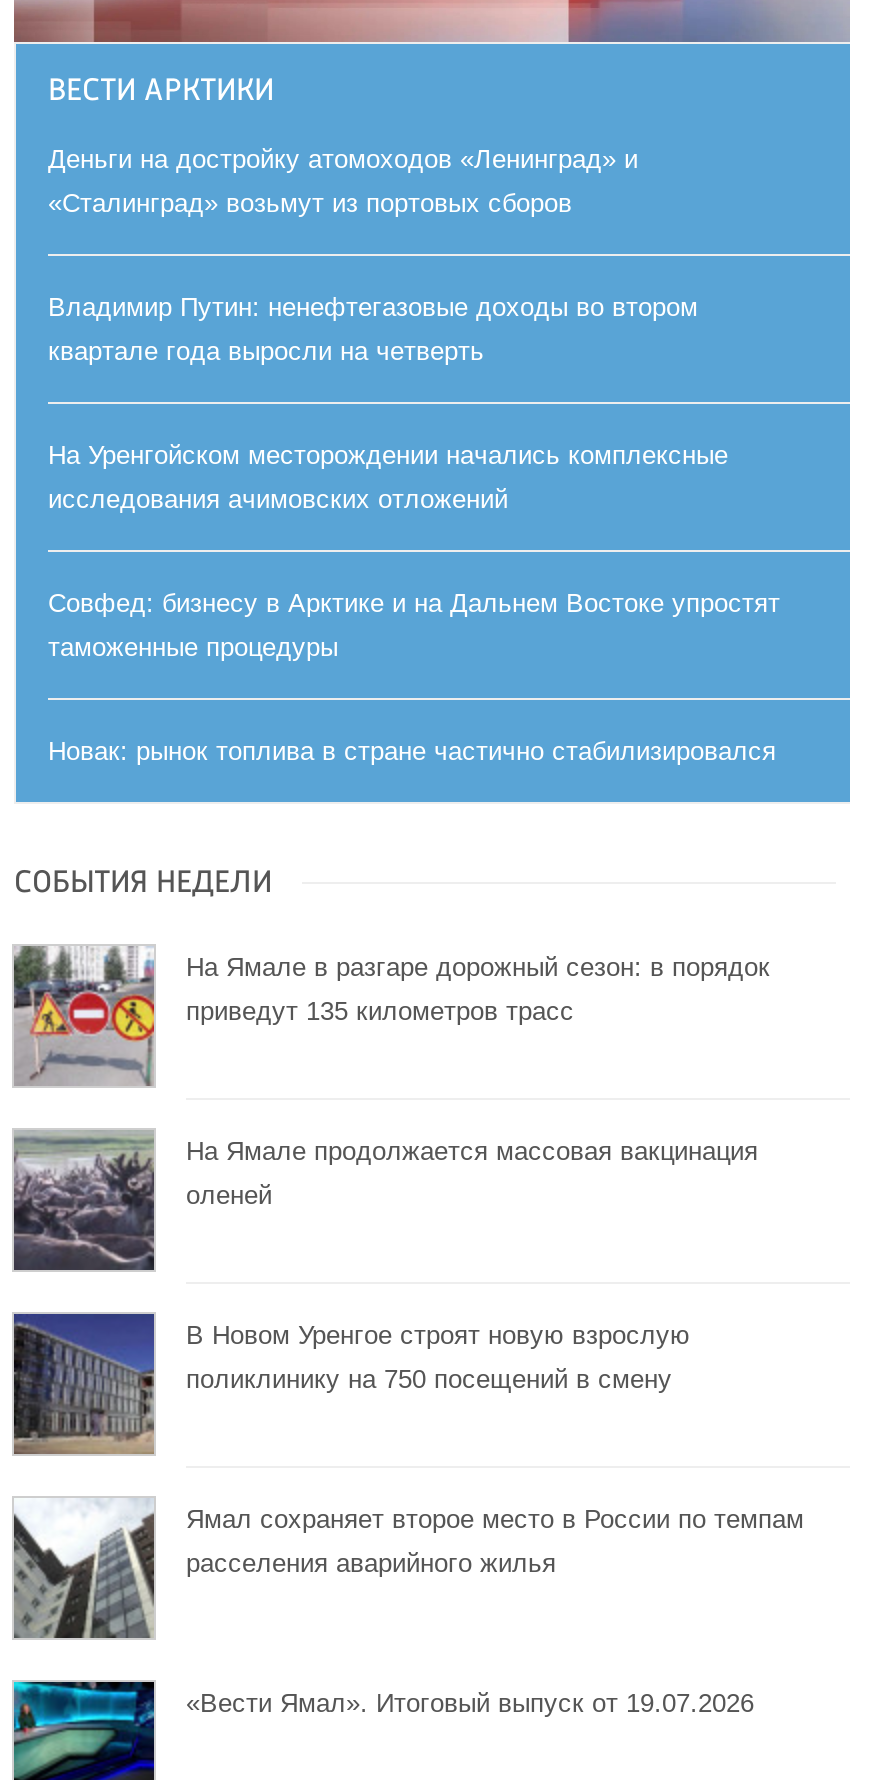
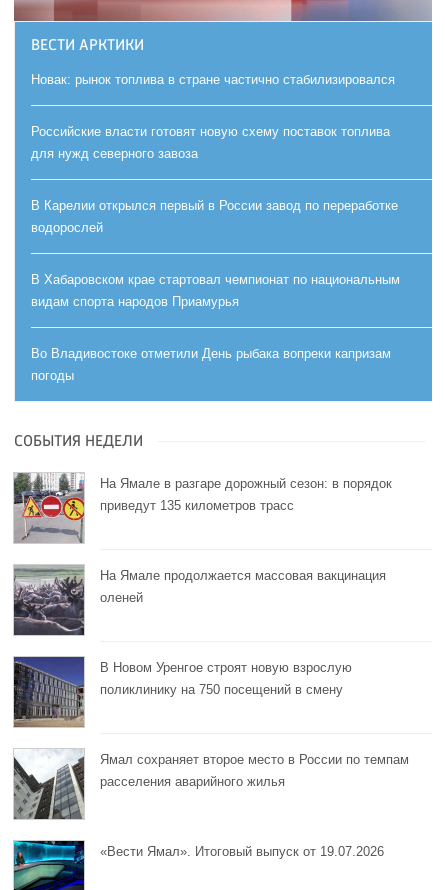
- Деньги на достройку атомоходов «Ленинград» и
- «Сталинград» возьмут из портовых сборов
- Владимир Путин: ненефтегазовые доходы во втором
- квартале года выросли на четверть
- На Уренгойском месторождении начались комплексные
- исследования ачимовских отложений
- Совфед: бизнесу в Арктике и на Дальнем Востоке упростят
- таможенные процедуры

moved up: Новак: рынок топлива в стране частично стабилизировался

+ Российские власти готовят новую схему поставок топлива
+ для нужд северного завоза
+ В Карелии открылся первый в России завод по переработке
+ водорослей
+ В Хабаровском крае стартовал чемпионат по национальным
+ видам спорта народов Приамурья
+ Во Владивостоке отметили День рыбака вопреки капризам
+ погоды
